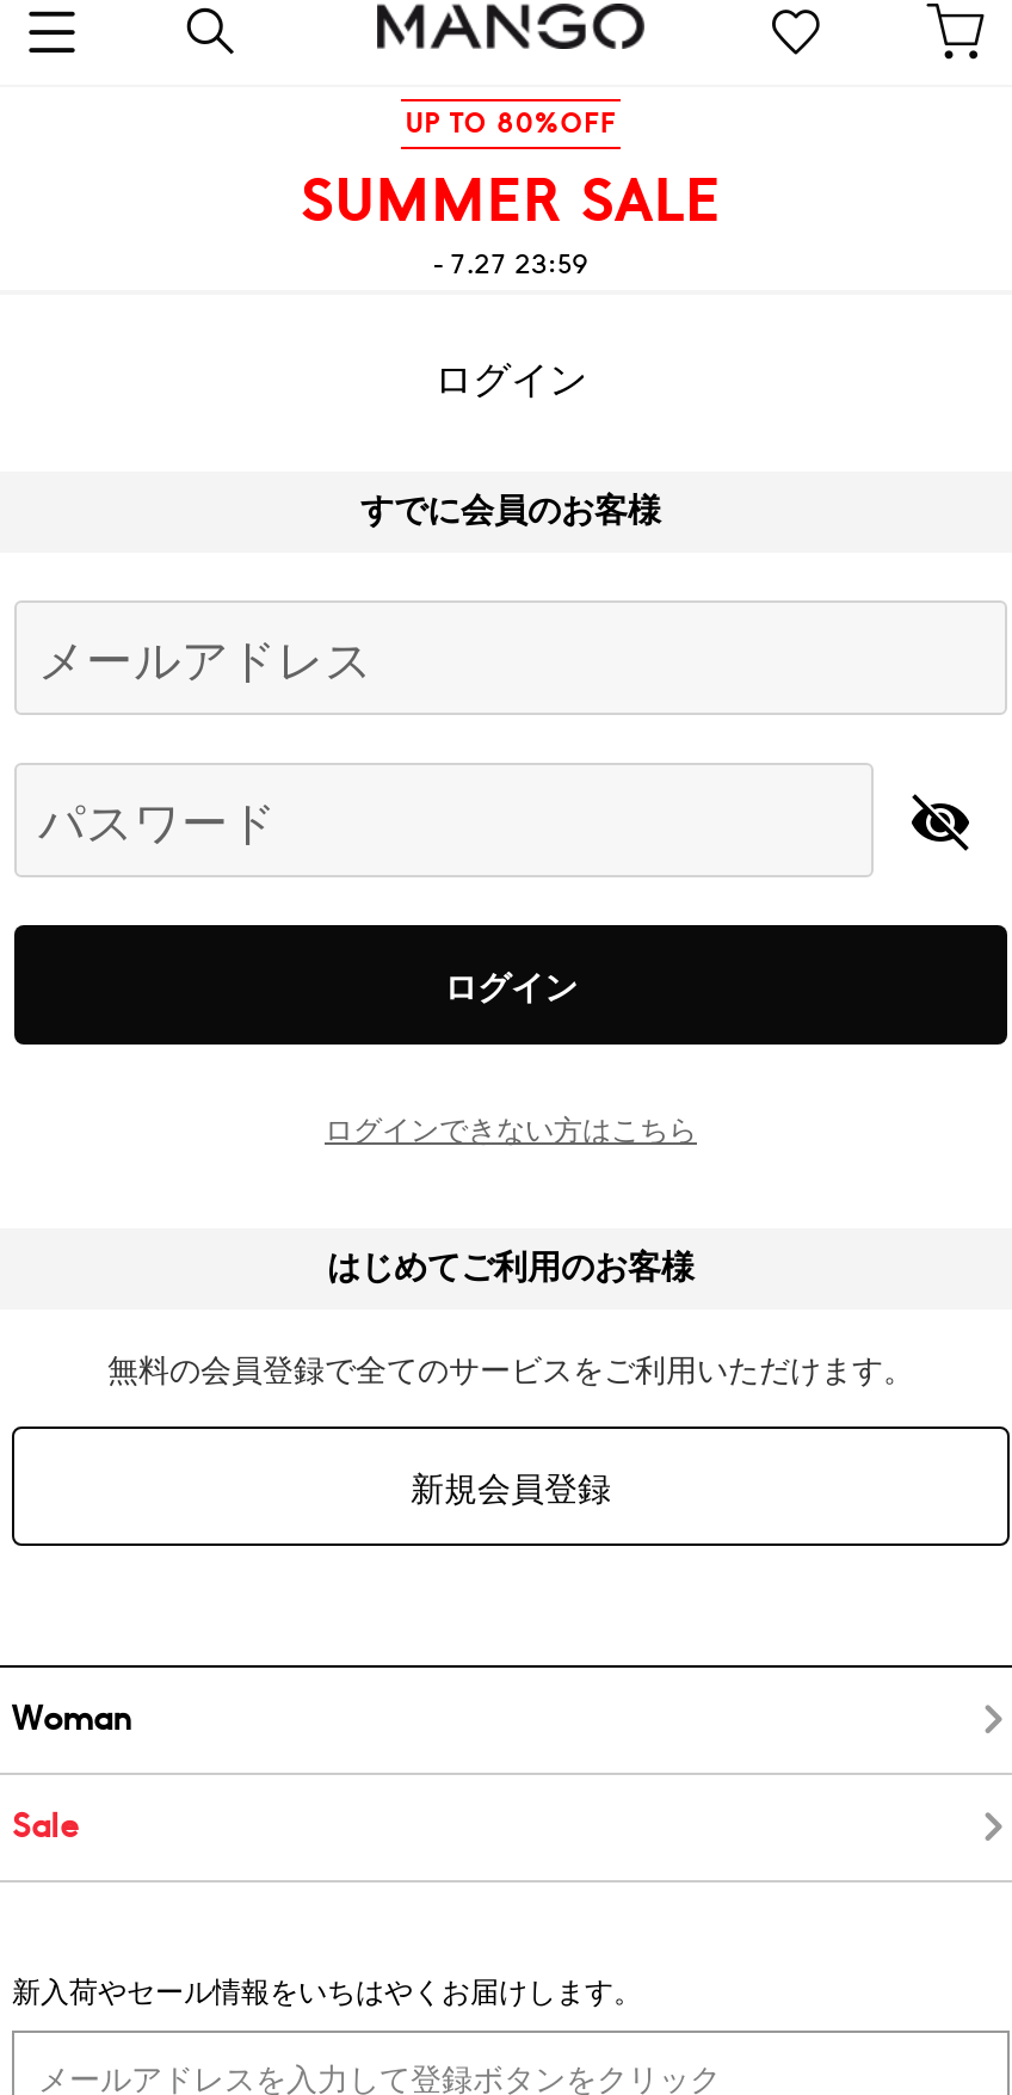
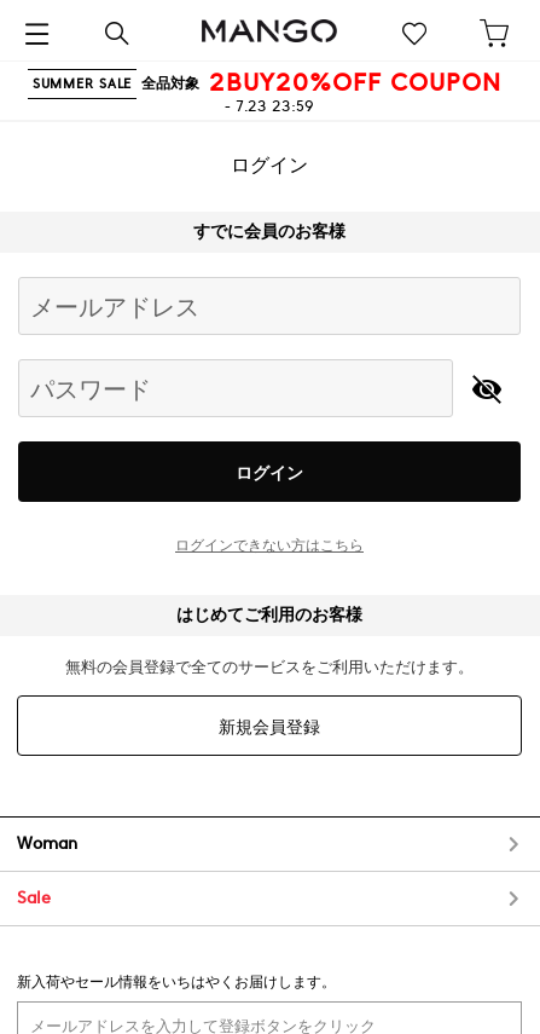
- UP TO 80%OFF
- SUMMER SALE
- - 7.27 23:59
+ SUMMER SALE 全品対象 2BUY20%OFF COUPON
+ - 7.23 23:59
